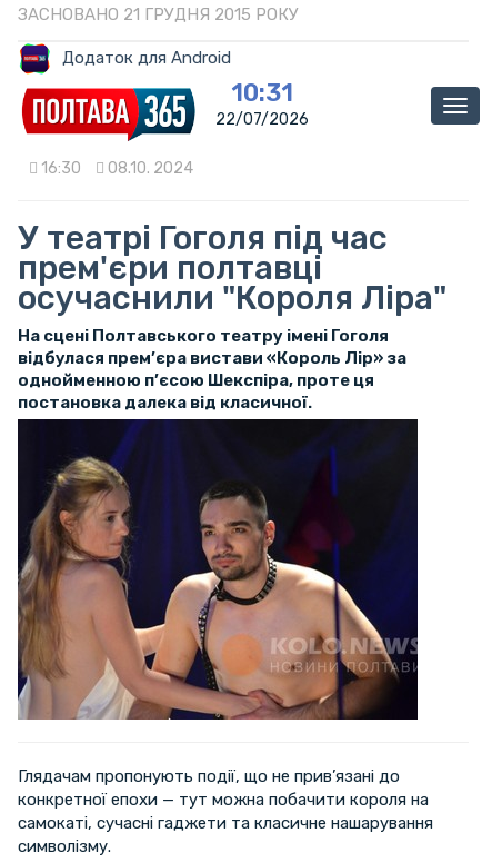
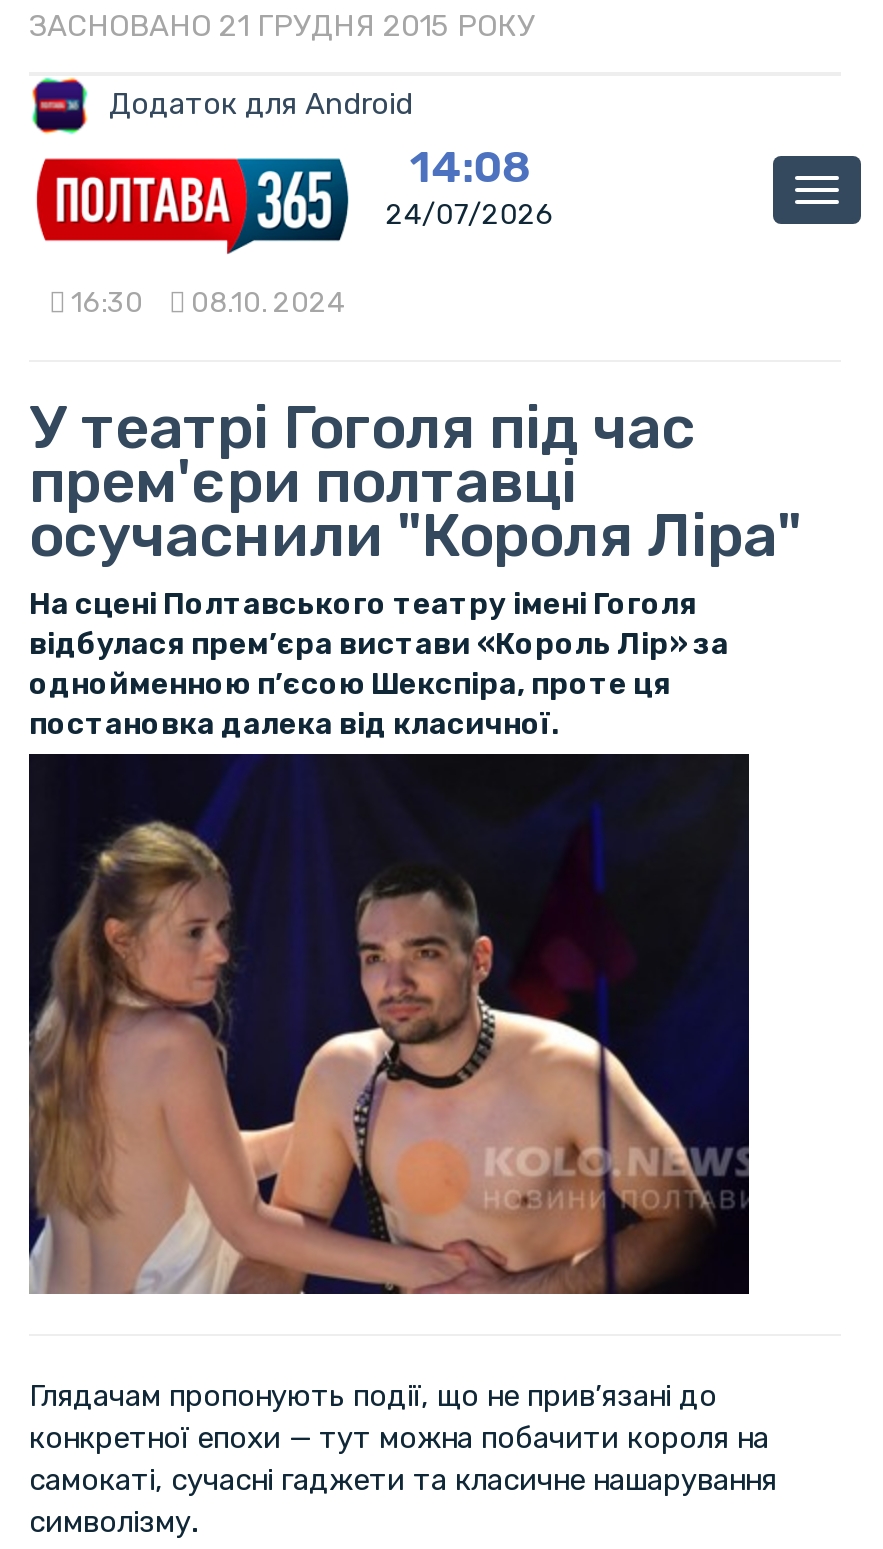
- 10:31
+ 14:08

- 22/07/2026
+ 24/07/2026
